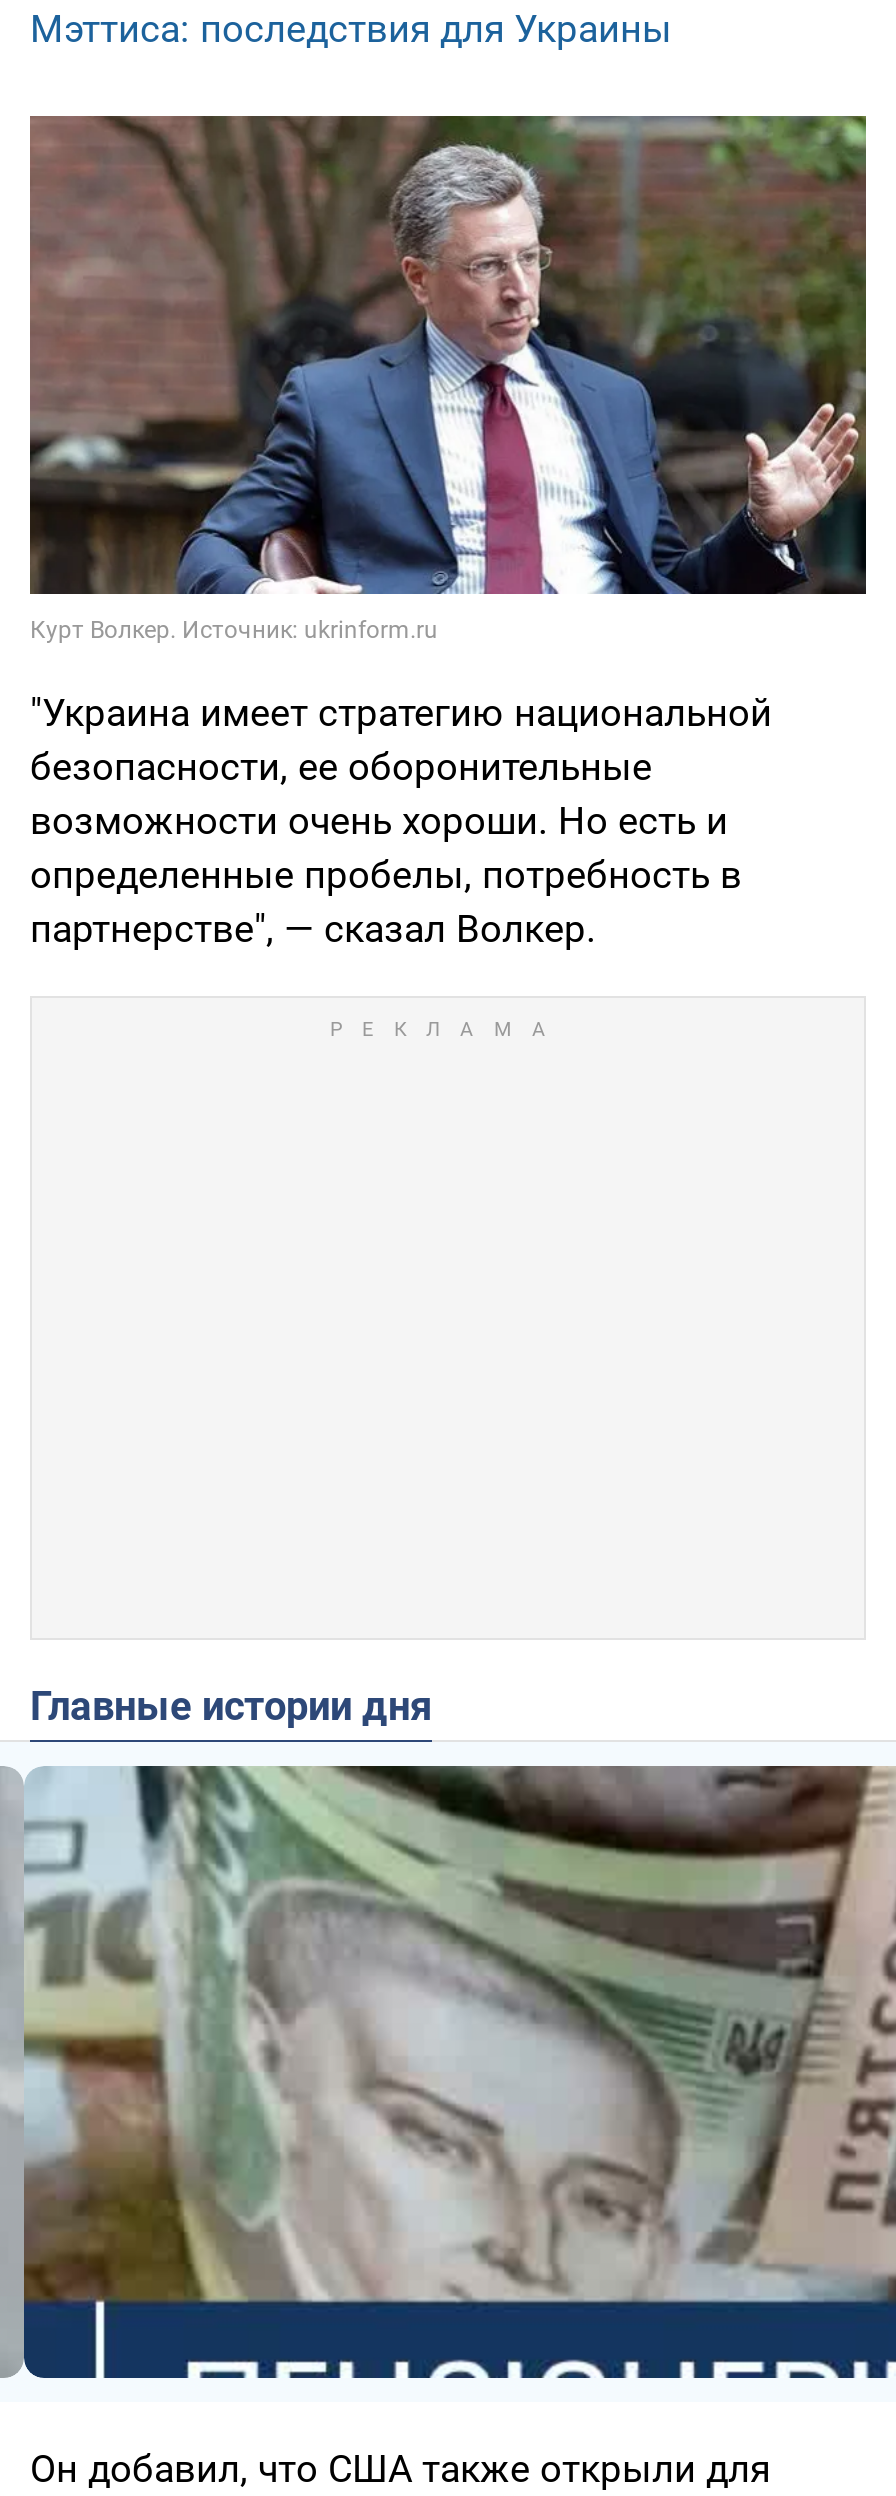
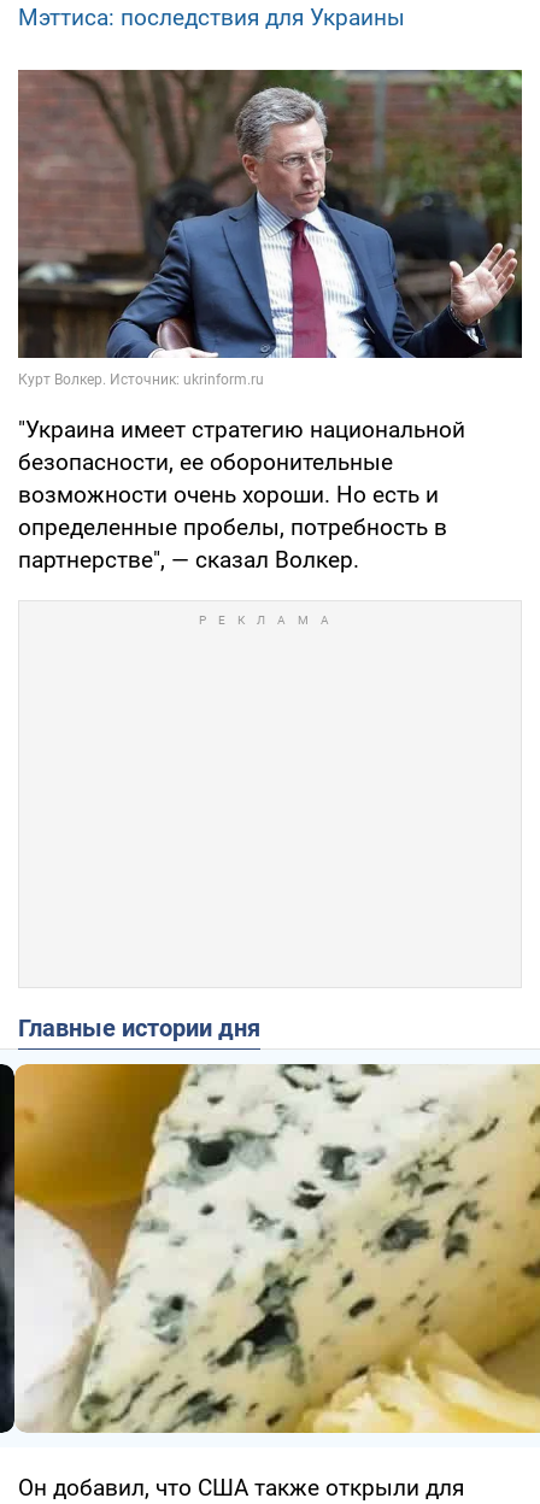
- [image]
+ [image]
